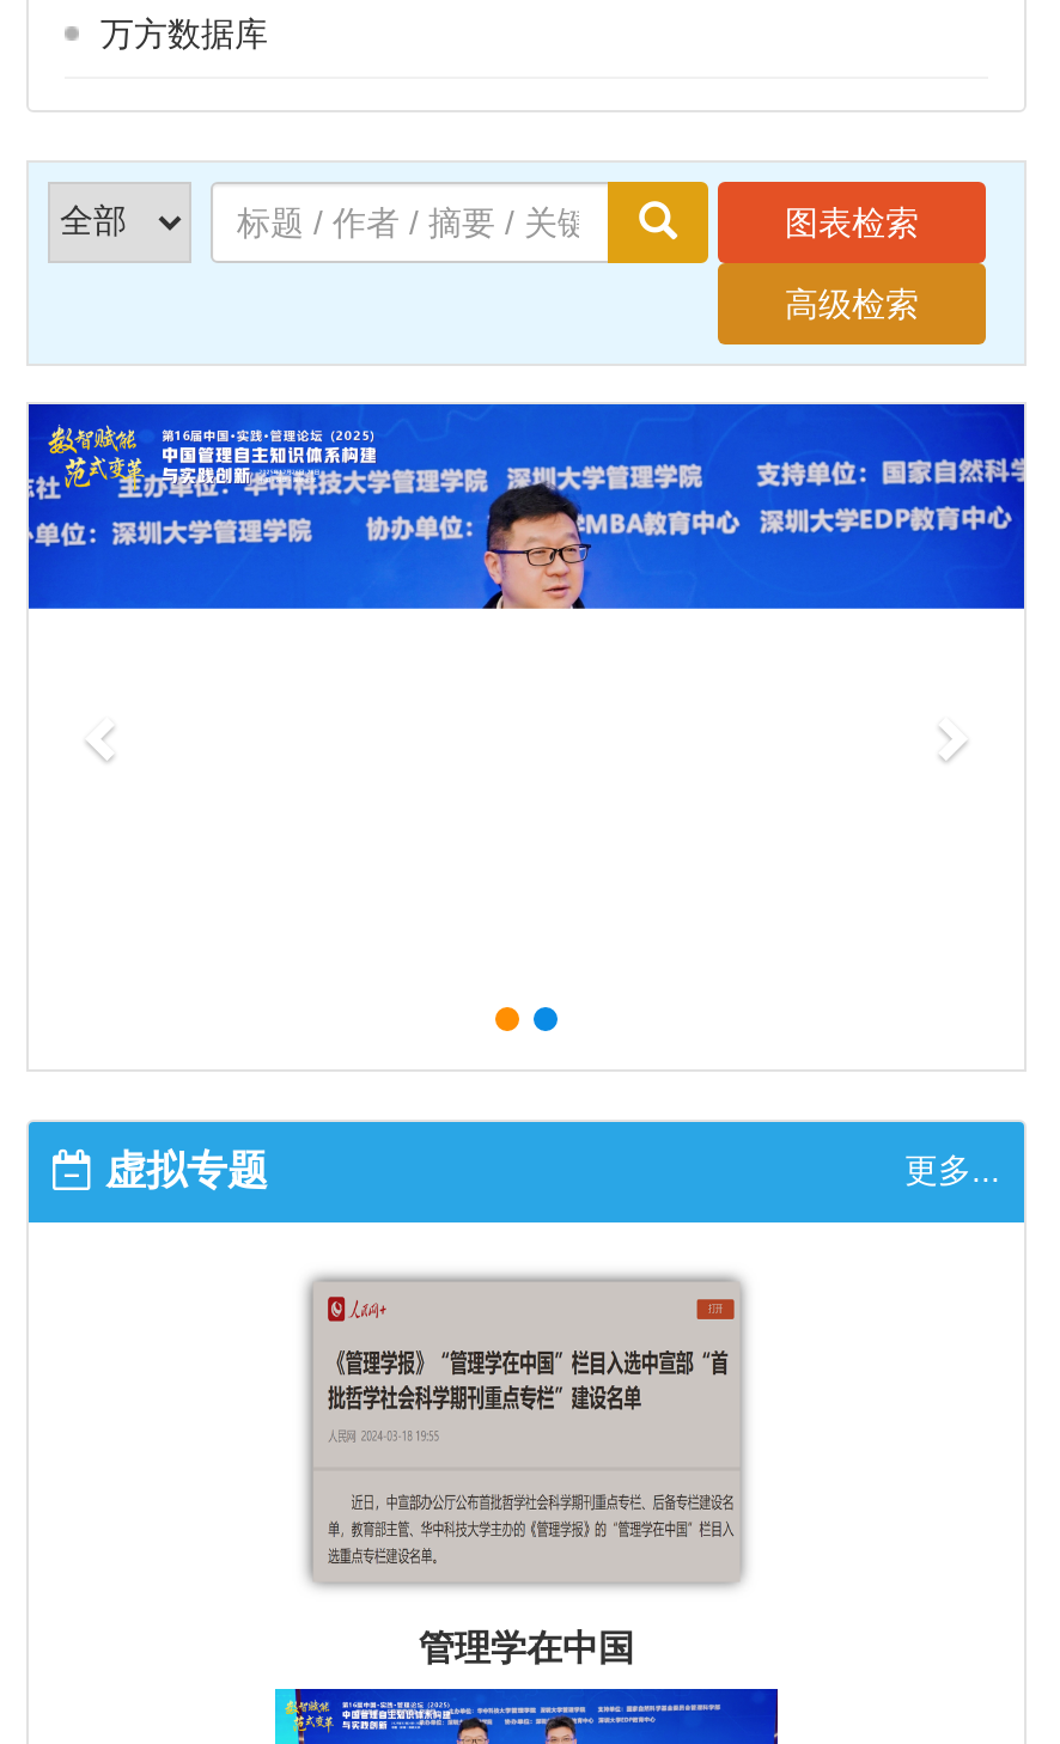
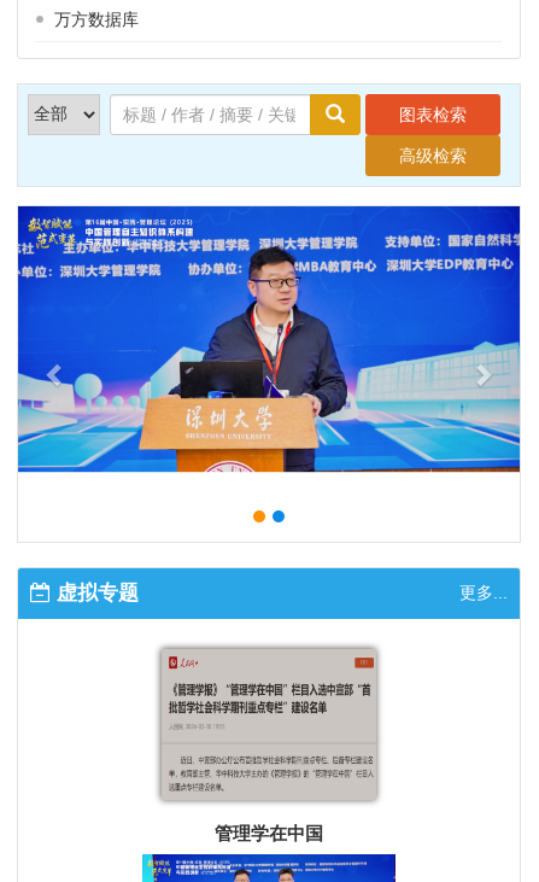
+ [image]
